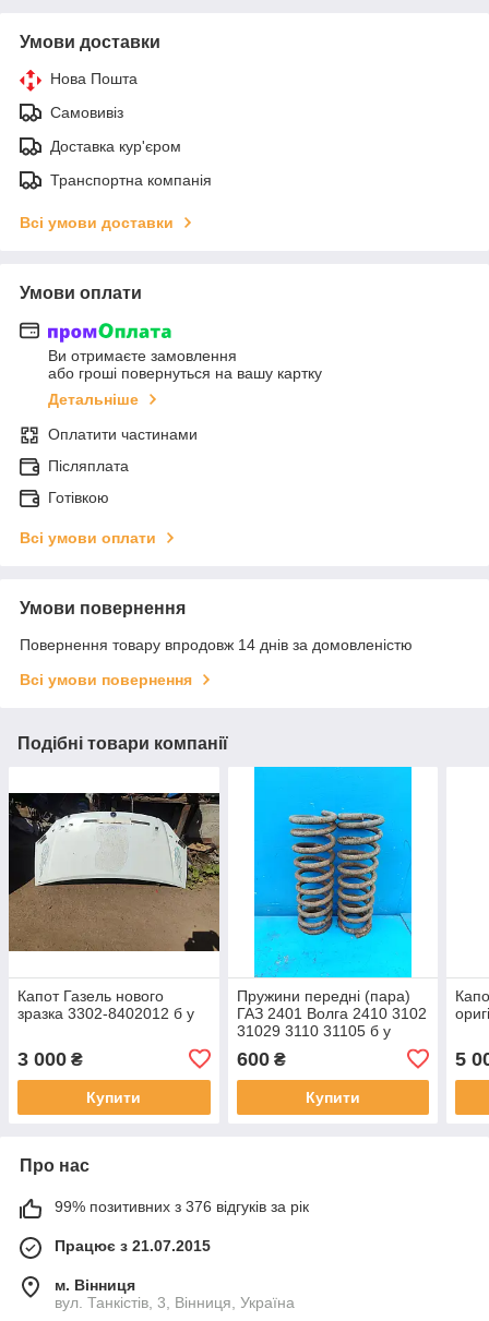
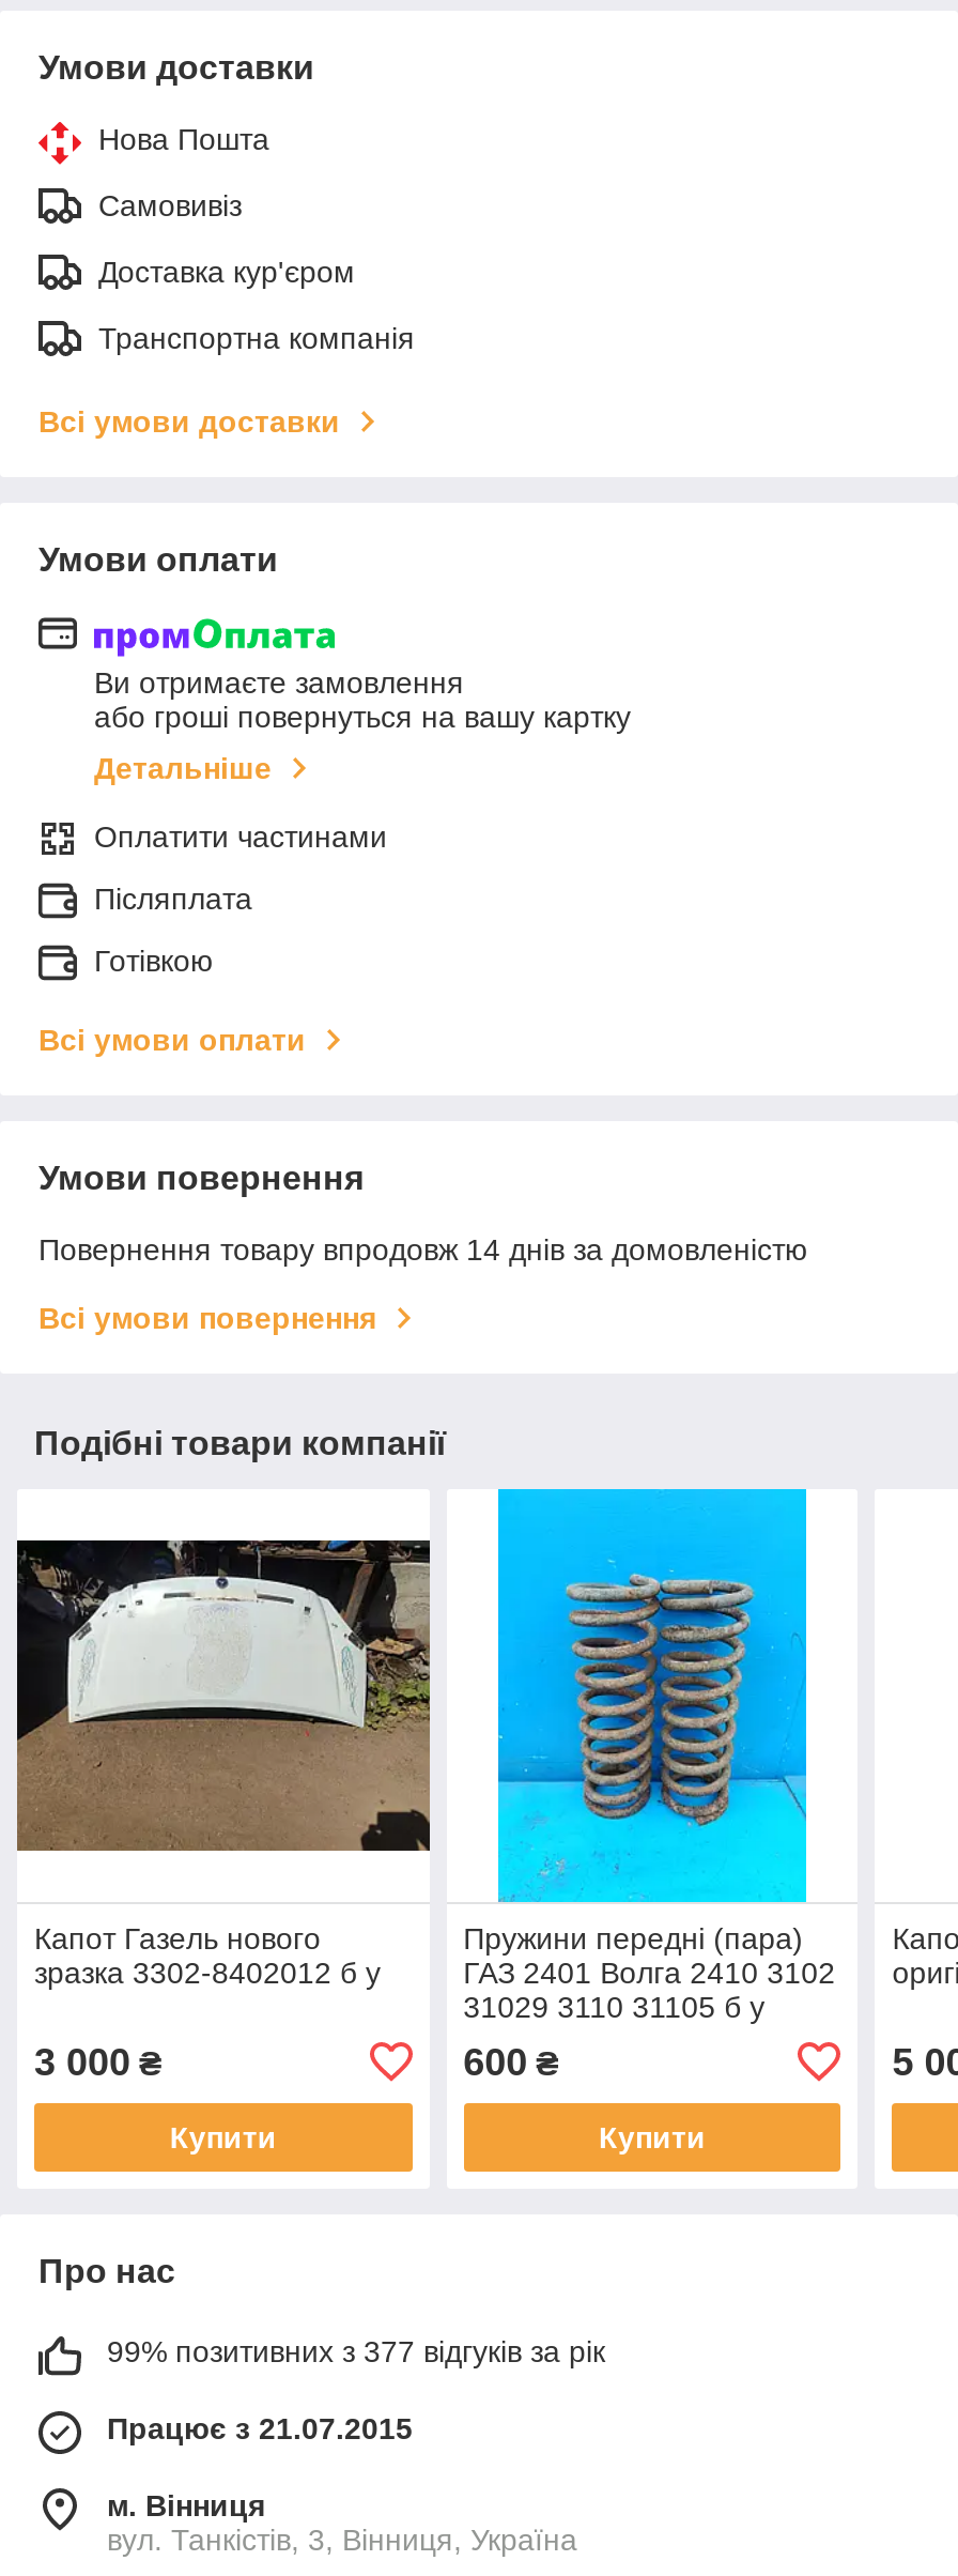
- 99% позитивних з 376 відгуків за рік
+ 99% позитивних з 377 відгуків за рік
